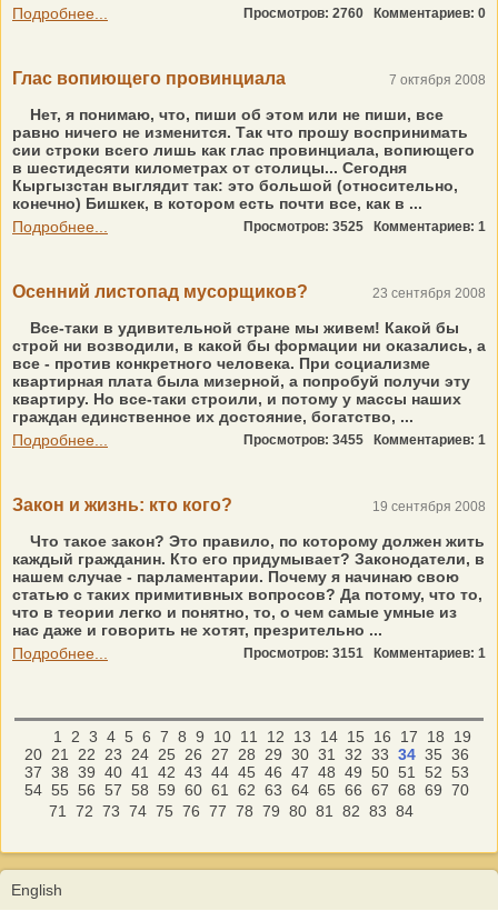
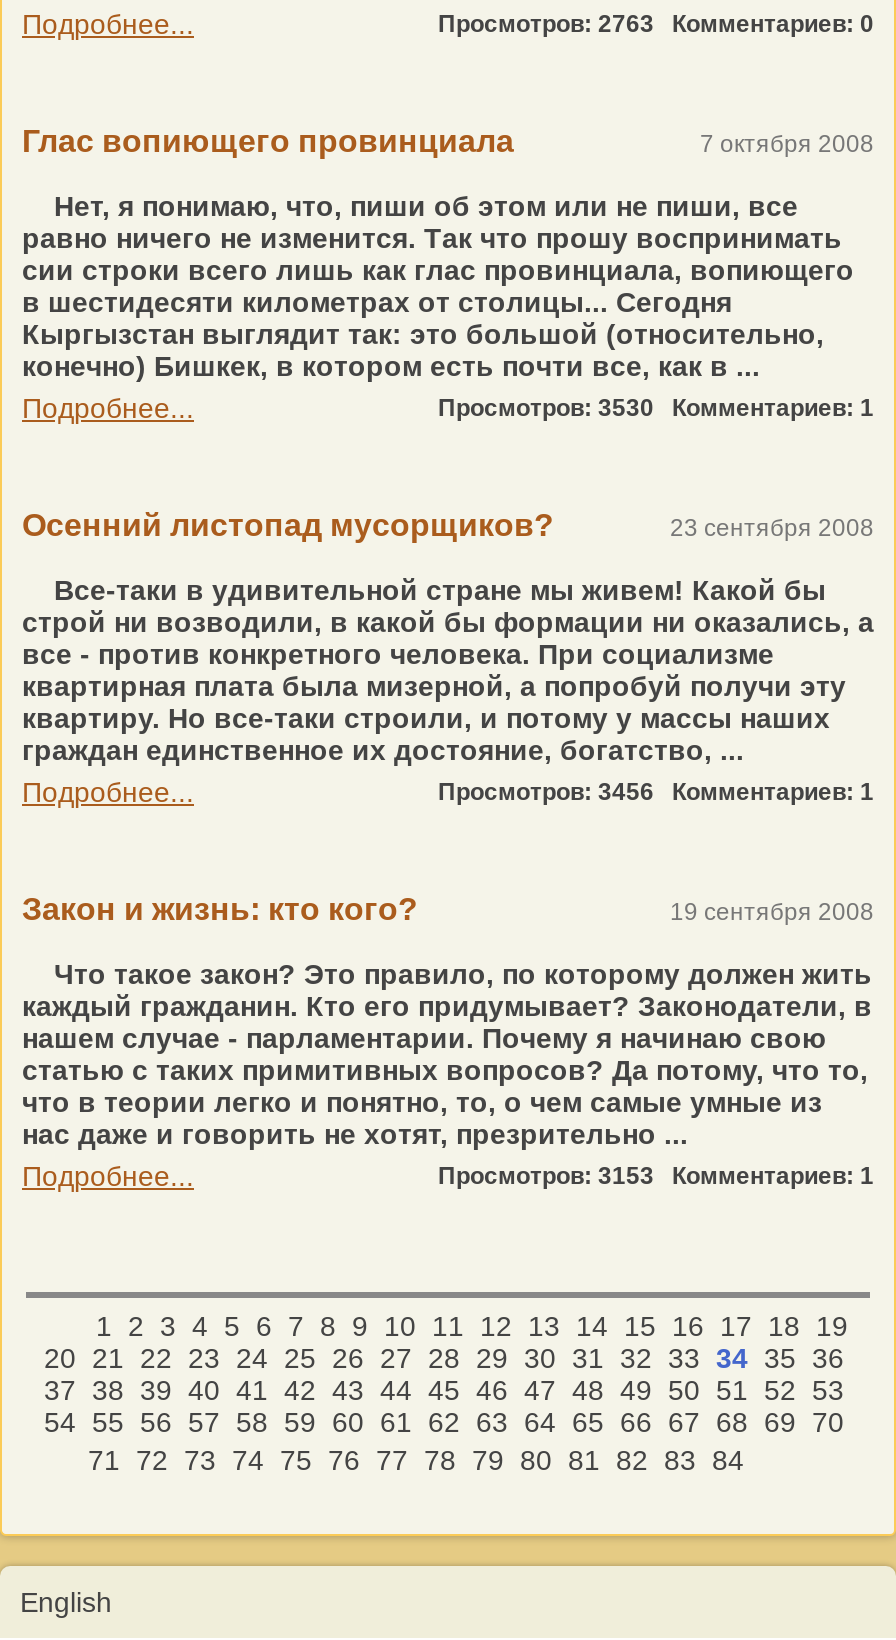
- Просмотров: 2760 Комментариев: 0
+ Просмотров: 2763 Комментариев: 0

- Просмотров: 3525 Комментариев: 1
+ Просмотров: 3530 Комментариев: 1

- Просмотров: 3455 Комментариев: 1
+ Просмотров: 3456 Комментариев: 1

- Просмотров: 3151 Комментариев: 1
+ Просмотров: 3153 Комментариев: 1
